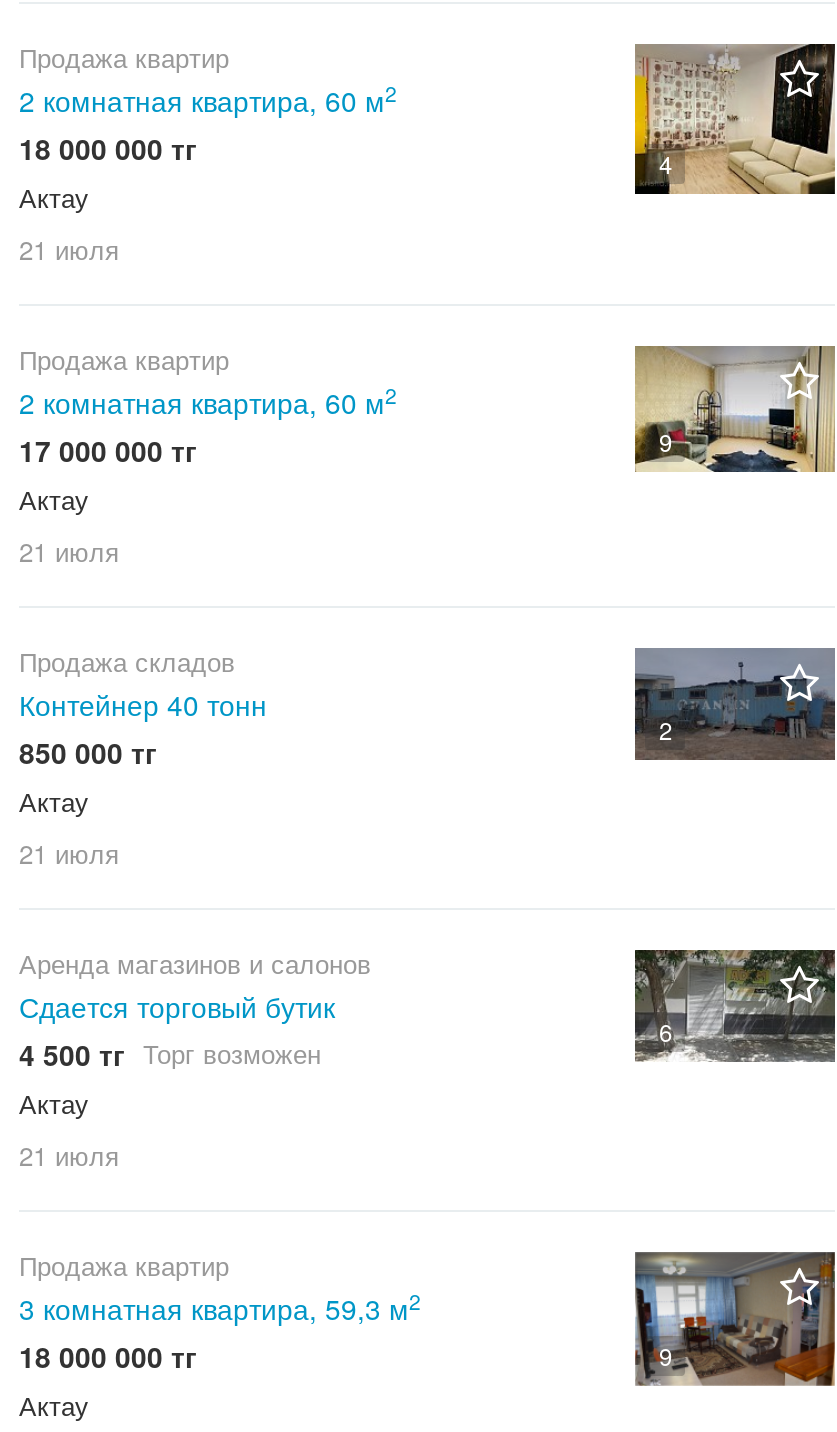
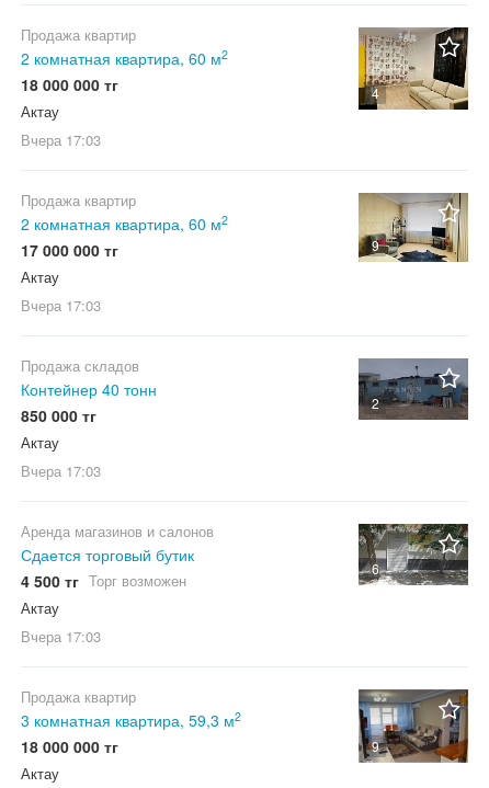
- 21 июля
+ Вчера 17:03

- 21 июля
+ Вчера 17:03

- 21 июля
+ Вчера 17:03

- 21 июля
+ Вчера 17:03
